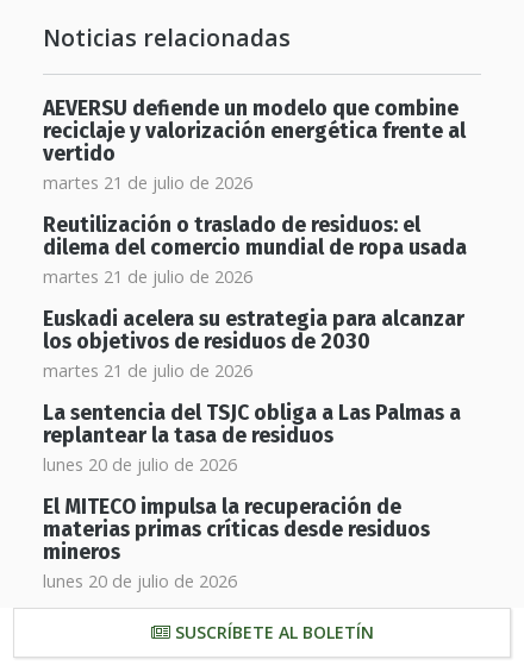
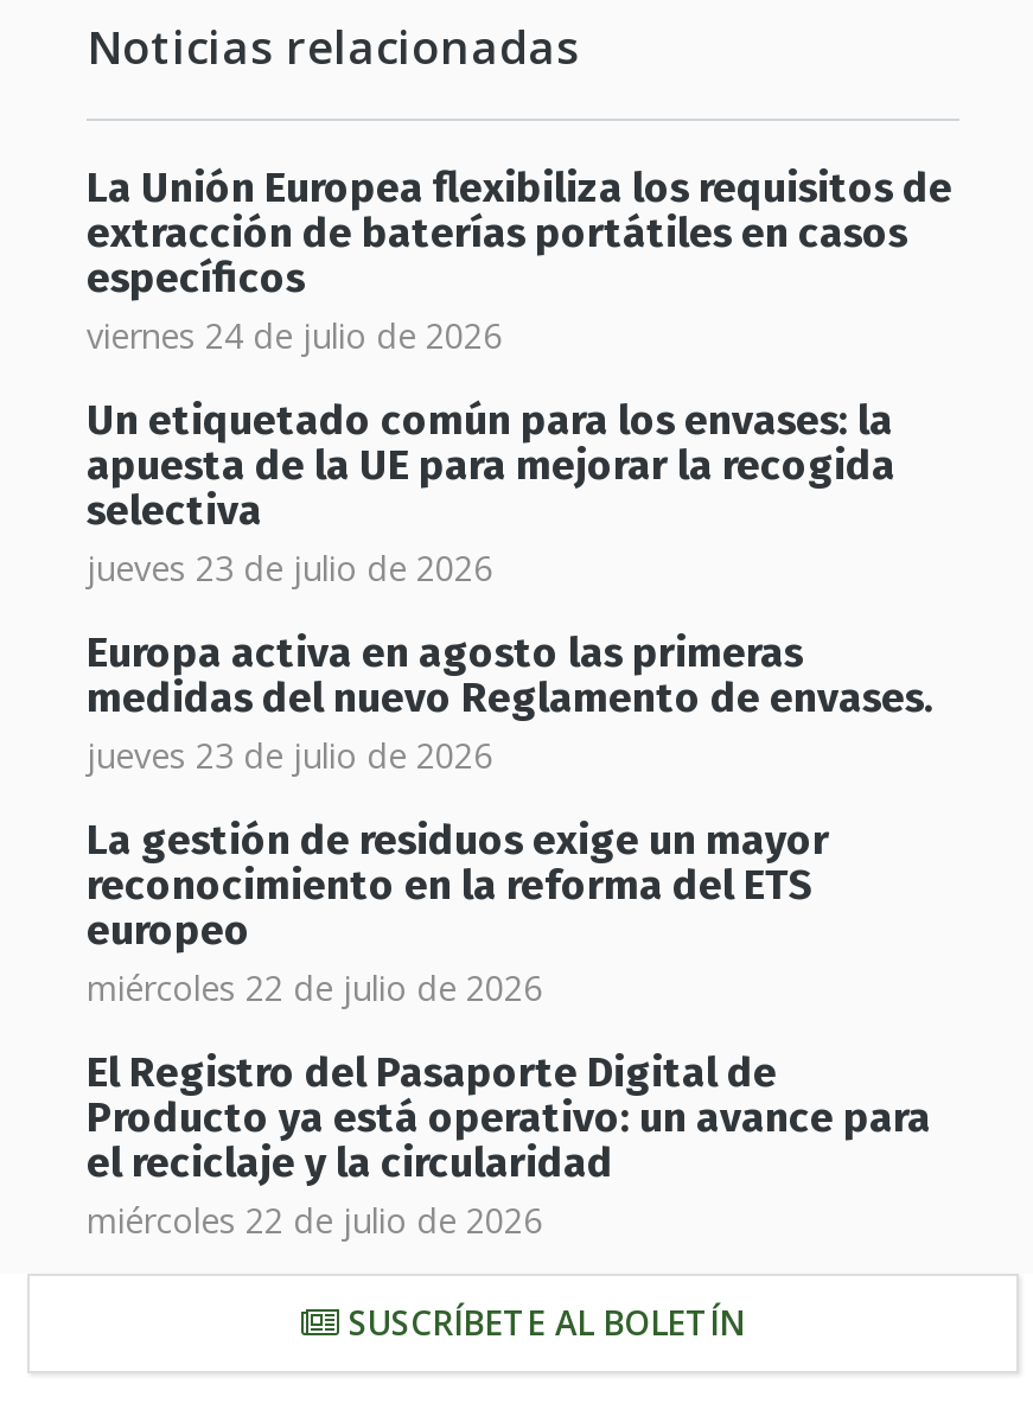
- AEVERSU defiende un modelo que combine
- reciclaje y valorización energética frente al
- vertido
- martes 21 de julio de 2026
+ La Unión Europea flexibiliza los requisitos de
+ extracción de baterías portátiles en casos
+ específicos
+ viernes 24 de julio de 2026

- Reutilización o traslado de residuos: el
- dilema del comercio mundial de ropa usada
- martes 21 de julio de 2026
+ Un etiquetado común para los envases: la
+ apuesta de la UE para mejorar la recogida
+ selectiva
+ jueves 23 de julio de 2026

- Euskadi acelera su estrategia para alcanzar
- los objetivos de residuos de 2030
- martes 21 de julio de 2026
+ Europa activa en agosto las primeras
+ medidas del nuevo Reglamento de envases.
+ jueves 23 de julio de 2026

- La sentencia del TSJC obliga a Las Palmas a
- replantear la tasa de residuos
- lunes 20 de julio de 2026
+ La gestión de residuos exige un mayor
+ reconocimiento en la reforma del ETS
+ europeo
+ miércoles 22 de julio de 2026

- El MITECO impulsa la recuperación de
- materias primas críticas desde residuos
- mineros
- lunes 20 de julio de 2026
+ El Registro del Pasaporte Digital de
+ Producto ya está operativo: un avance para
+ el reciclaje y la circularidad
+ miércoles 22 de julio de 2026
